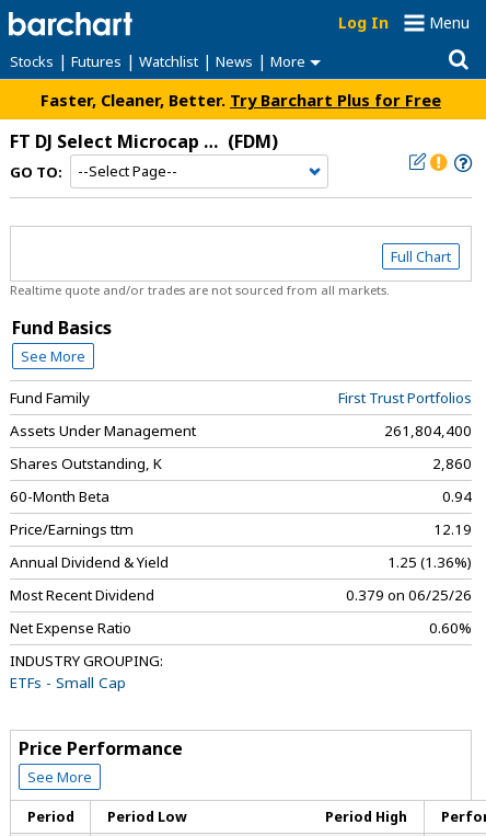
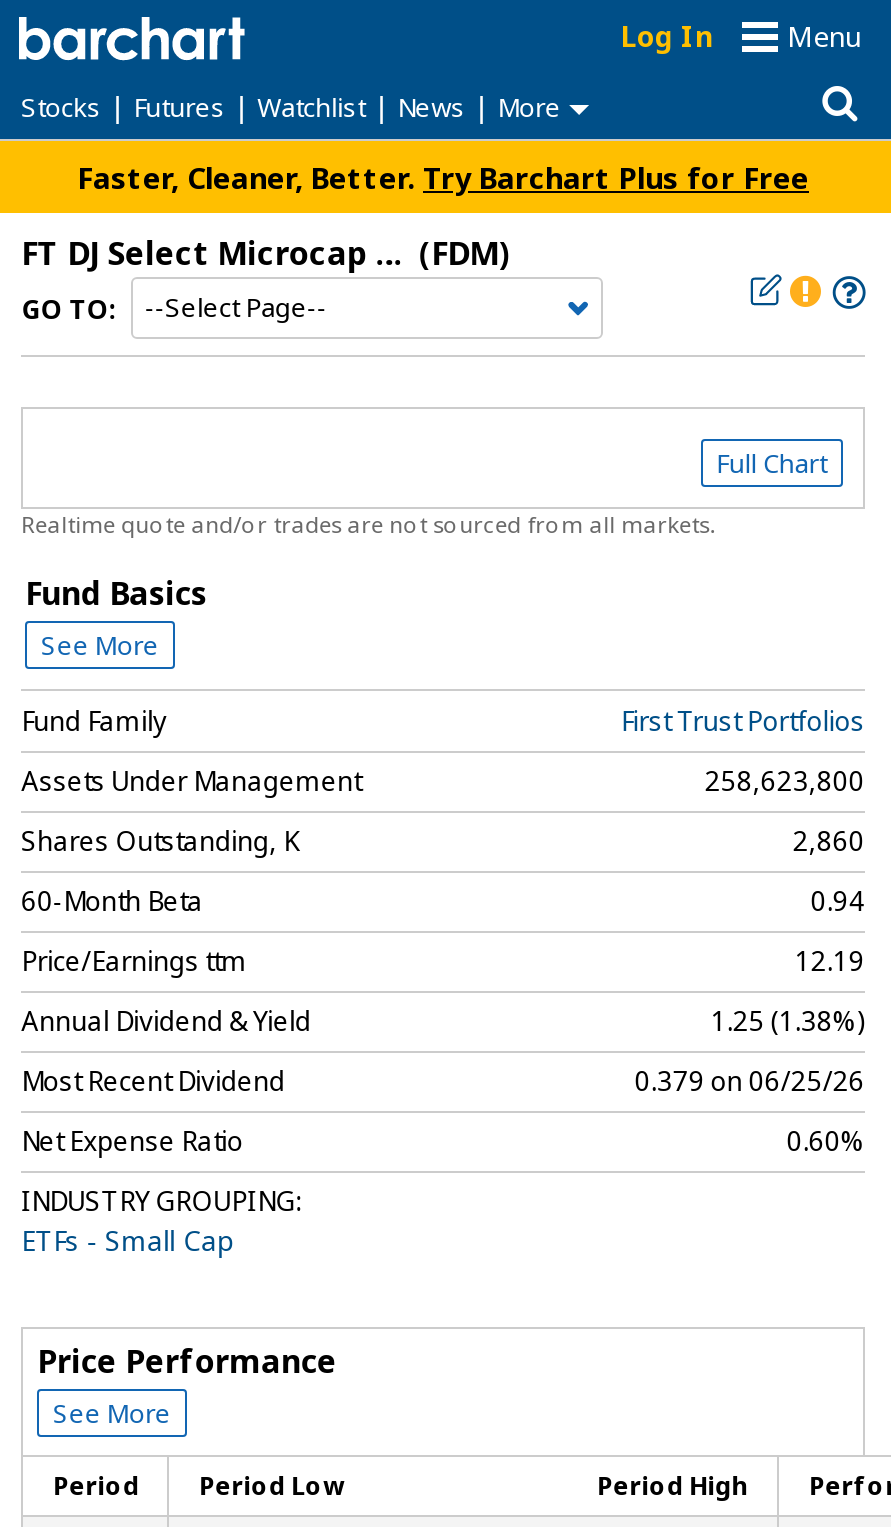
- 261,804,400
+ 258,623,800

- 1.25 (1.36%)
+ 1.25 (1.38%)
